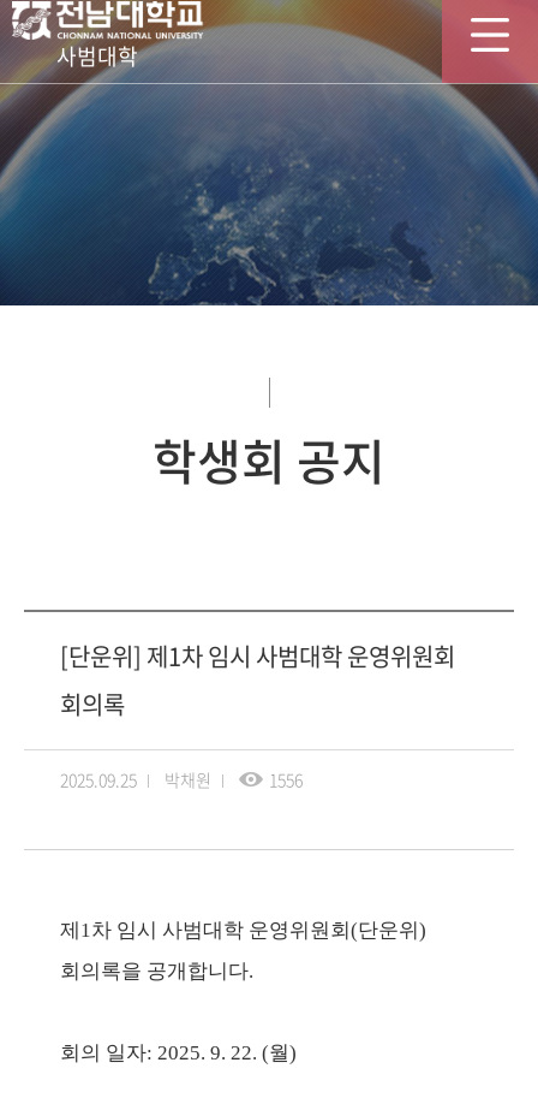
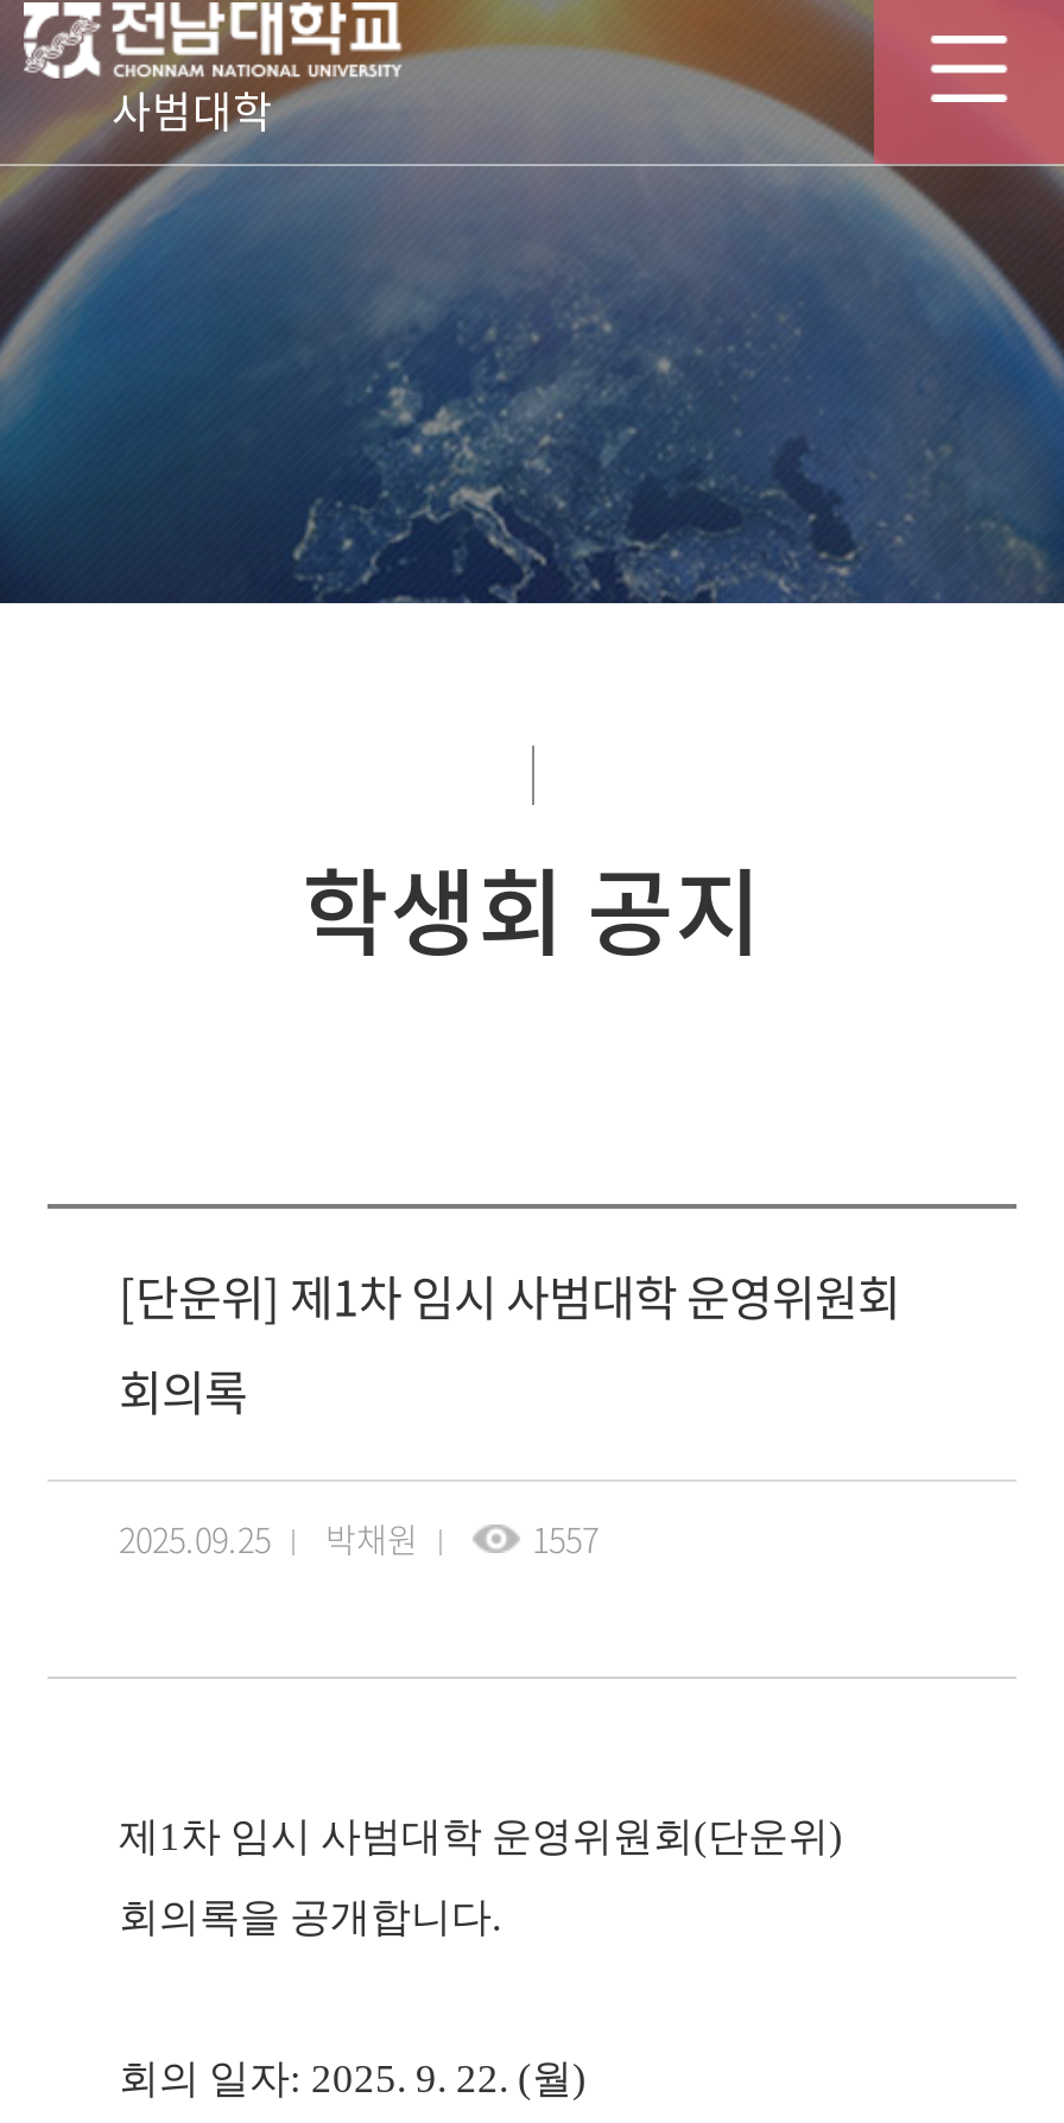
- 1556
+ 1557
